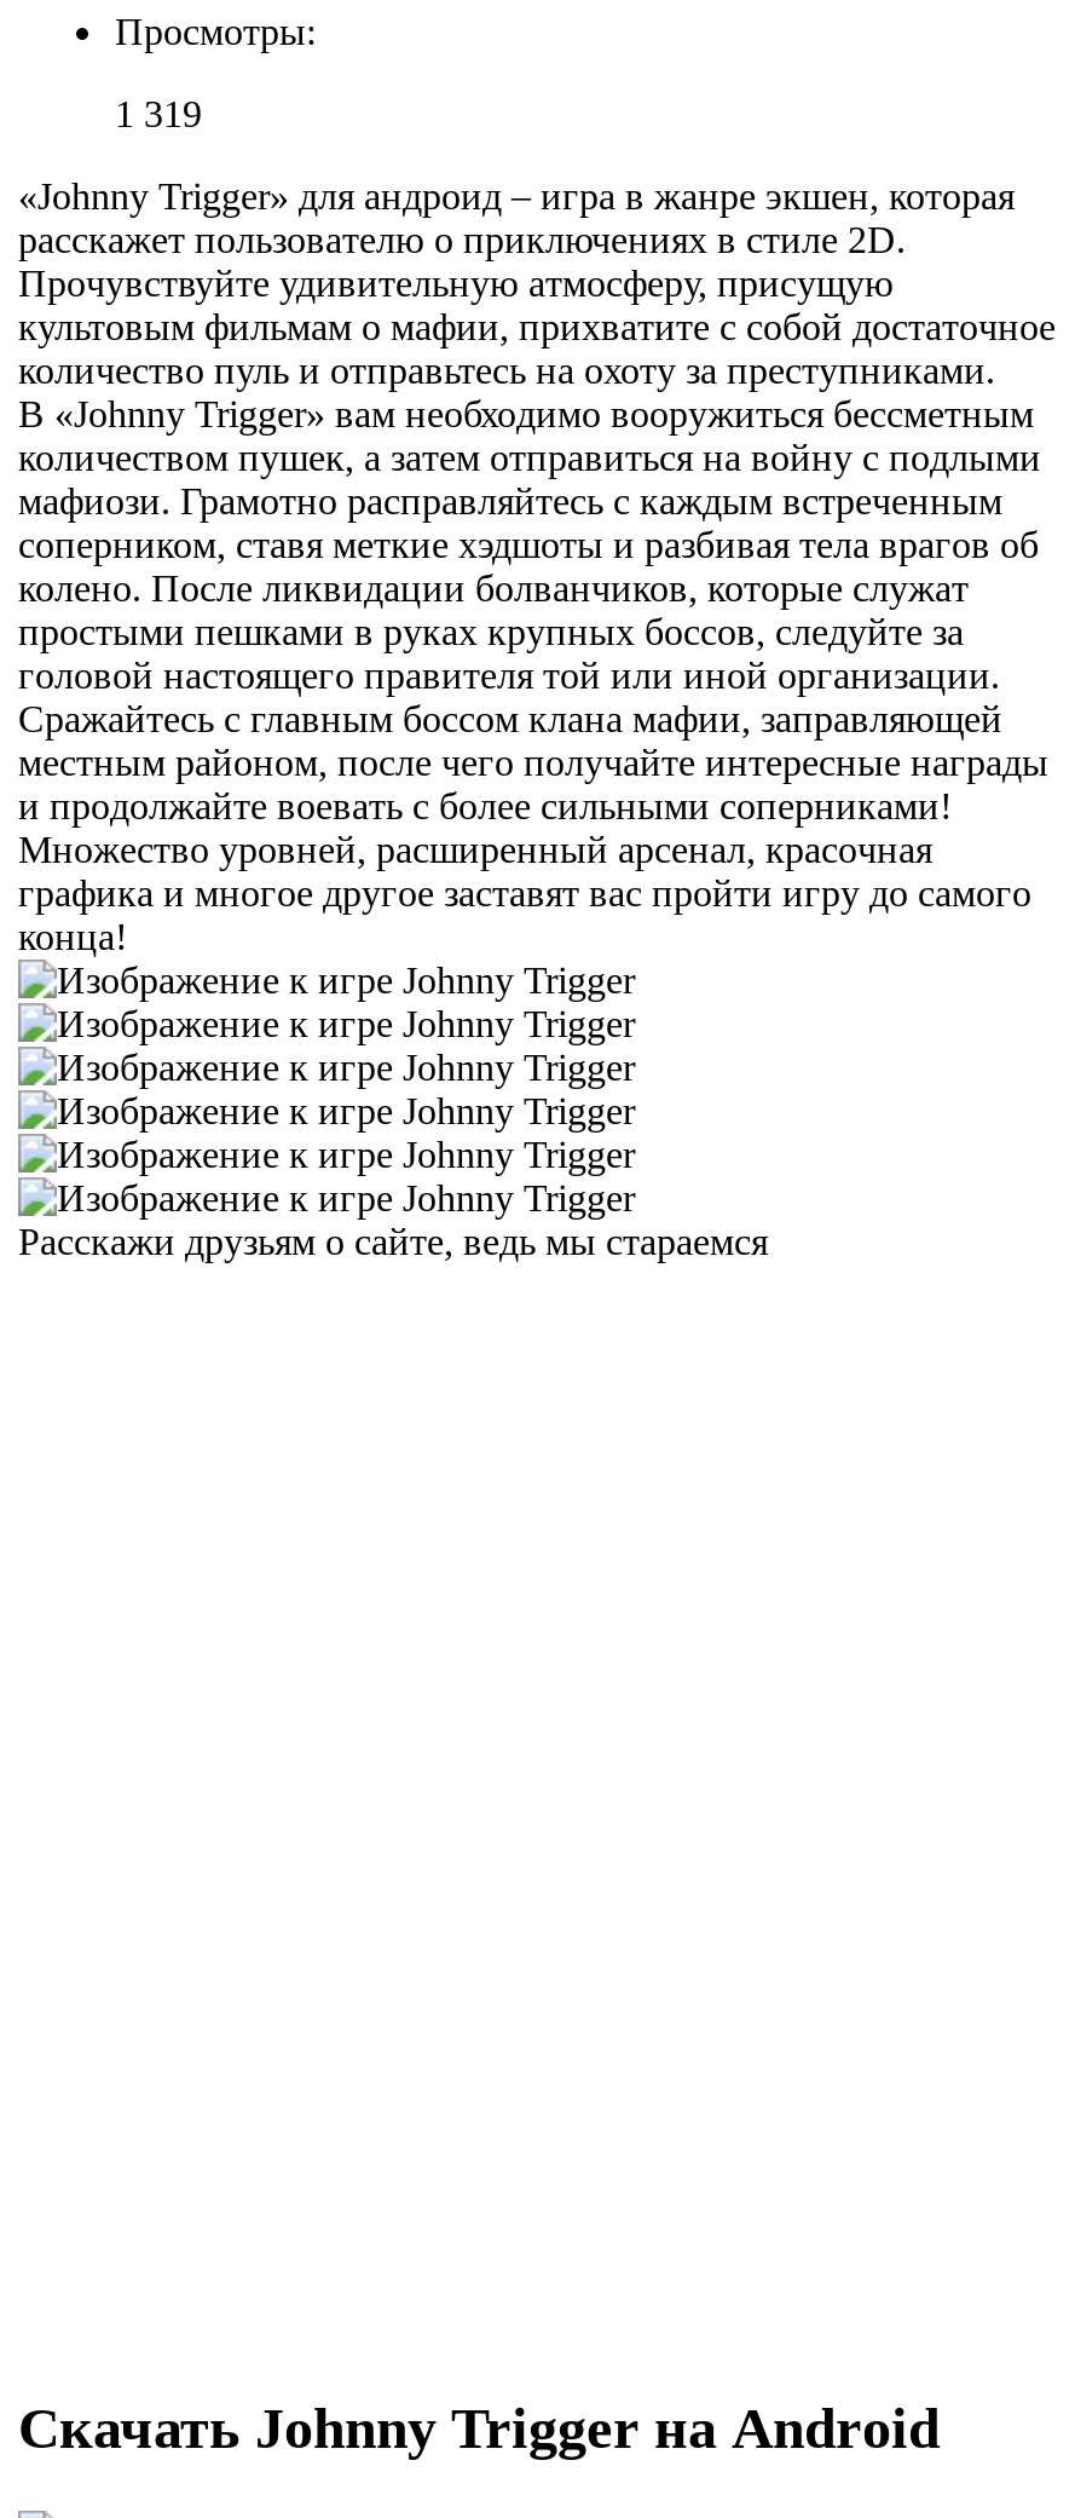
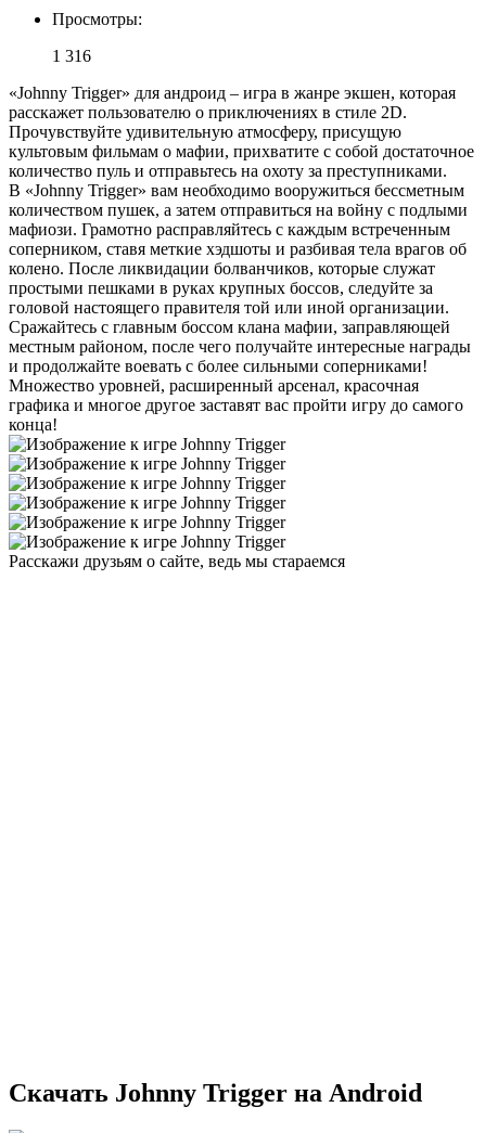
- 1 319
+ 1 316
